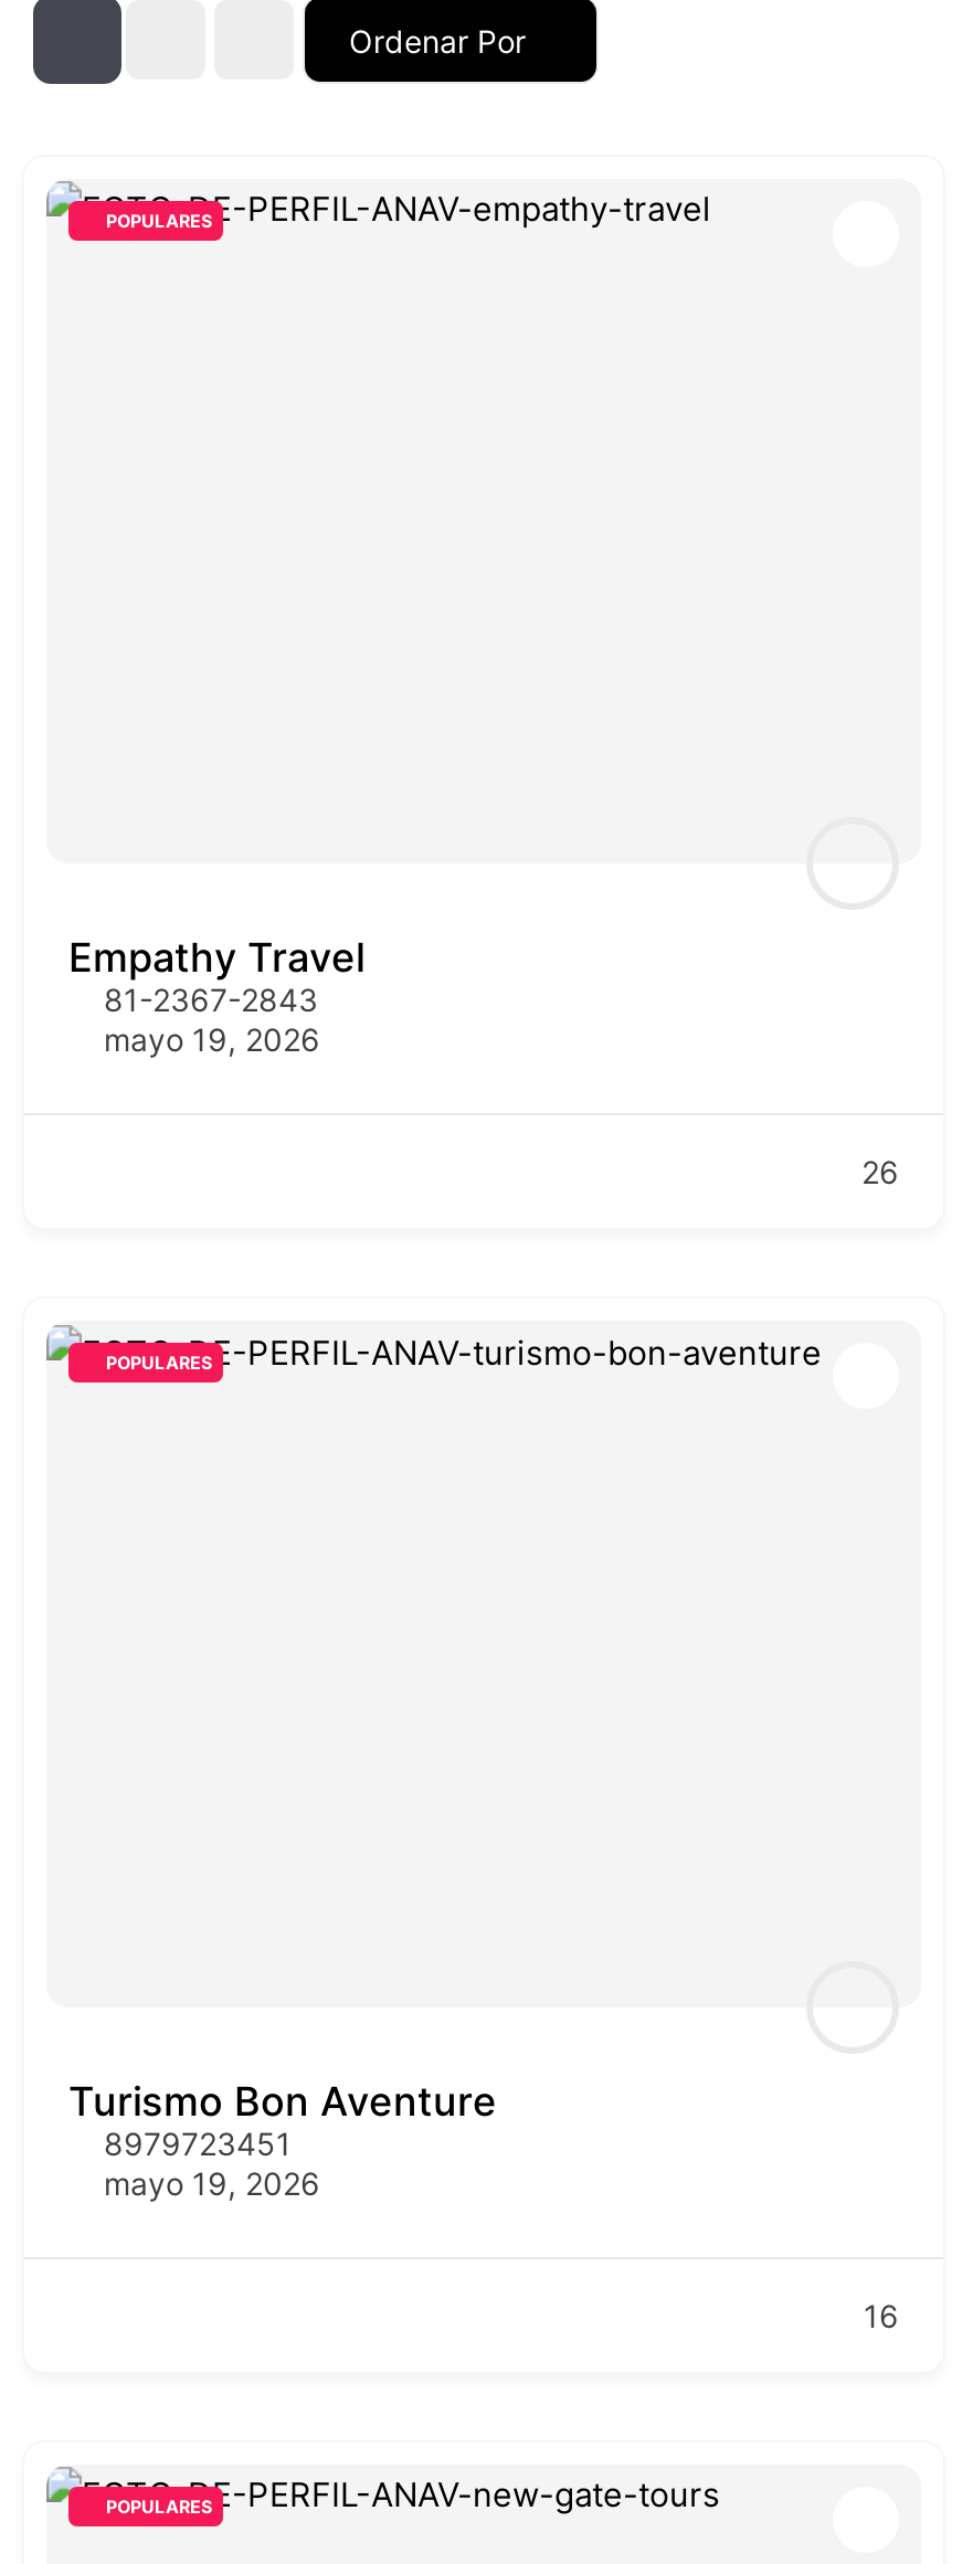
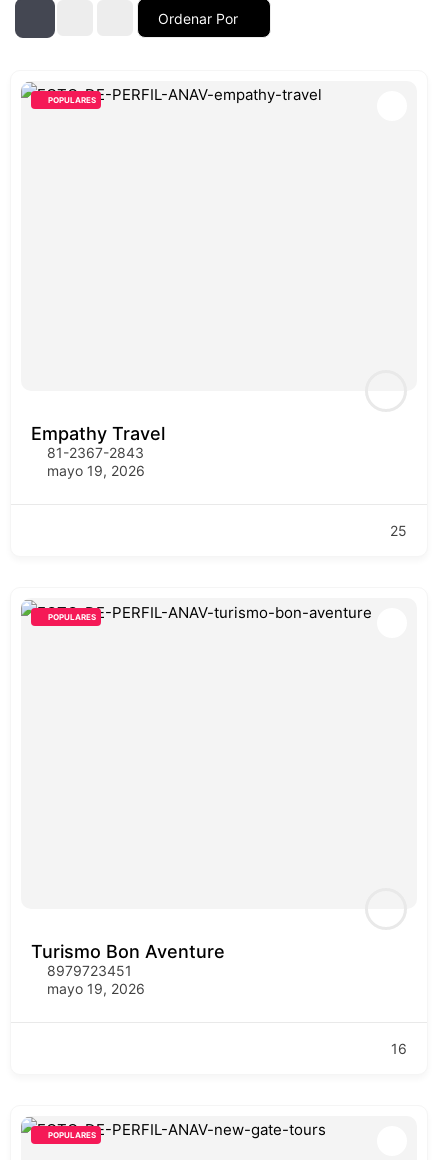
- 26
+ 25
